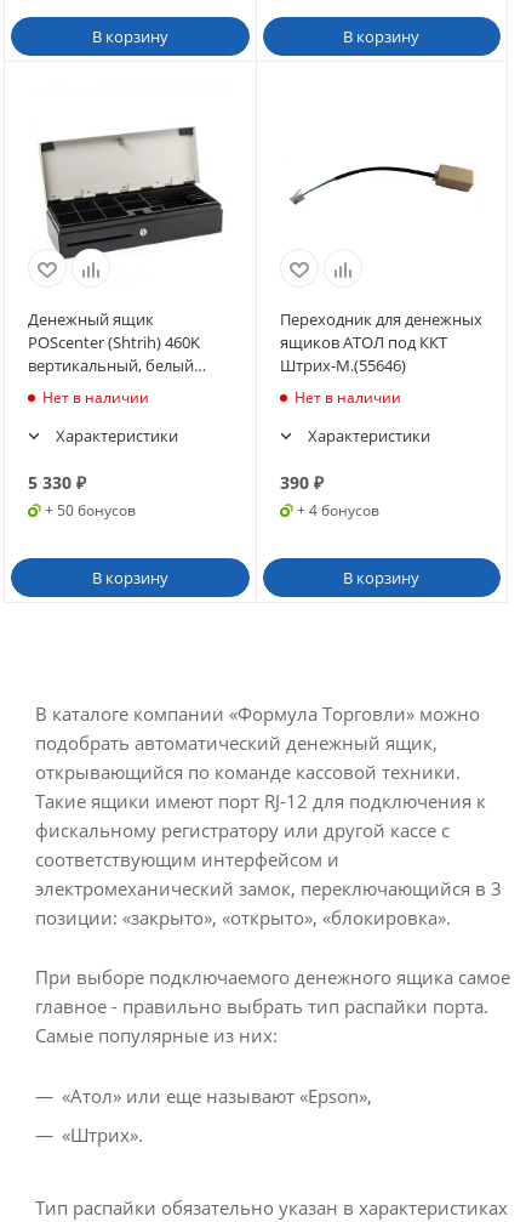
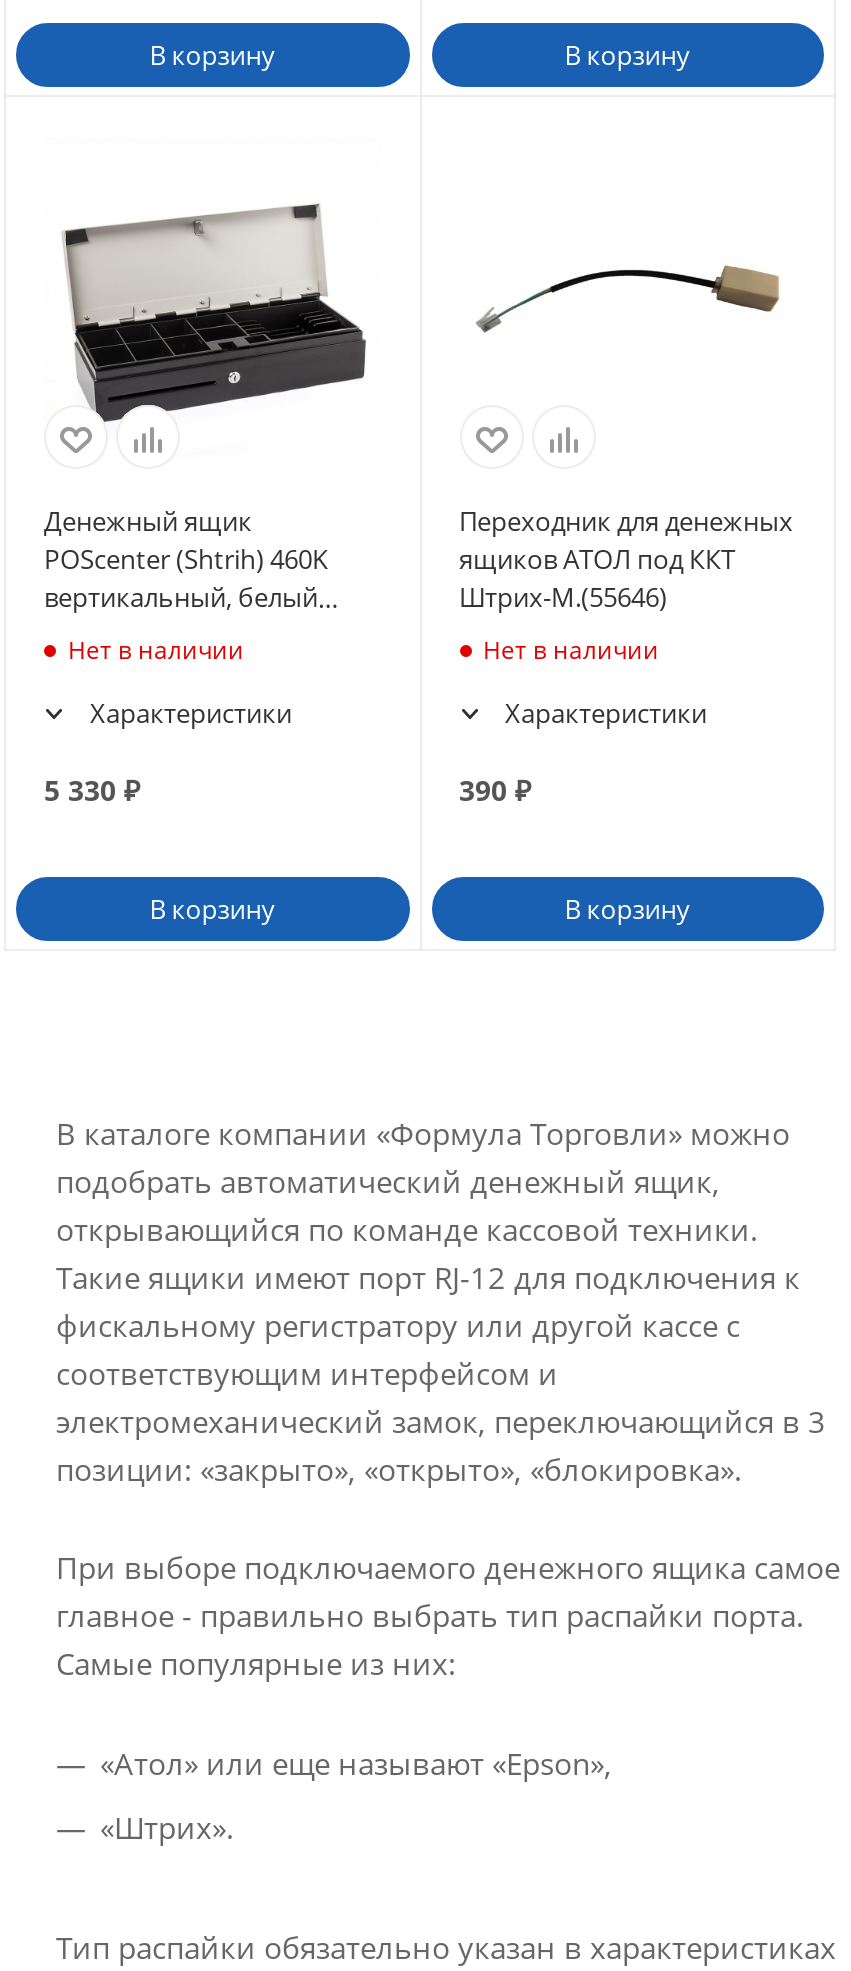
- + 50 бонусов

- + 4 бонусов
